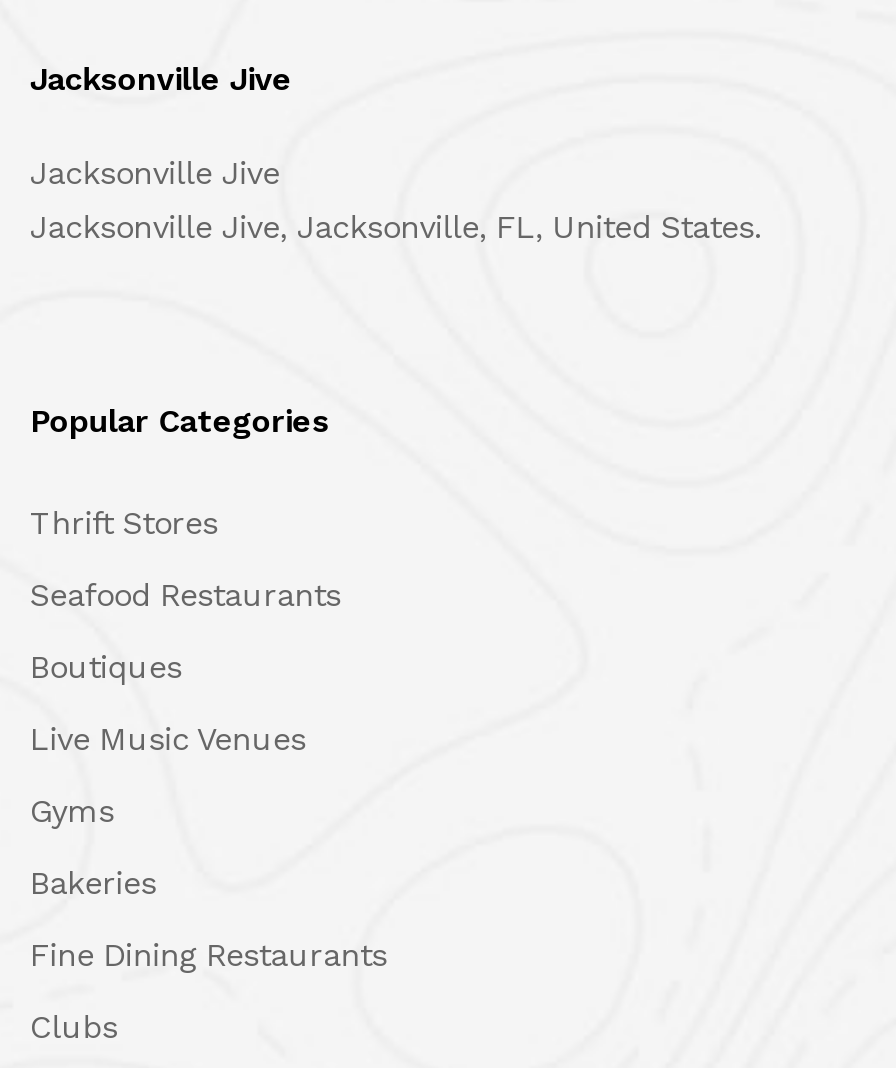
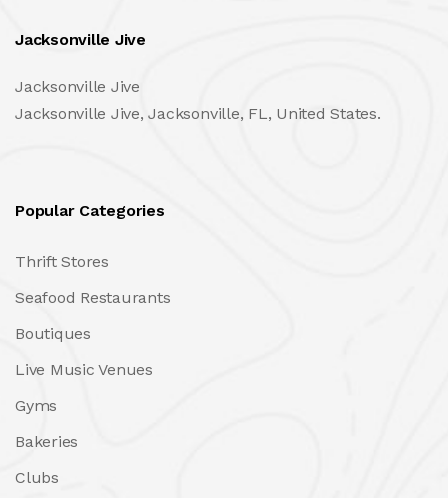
- Fine Dining Restaurants
